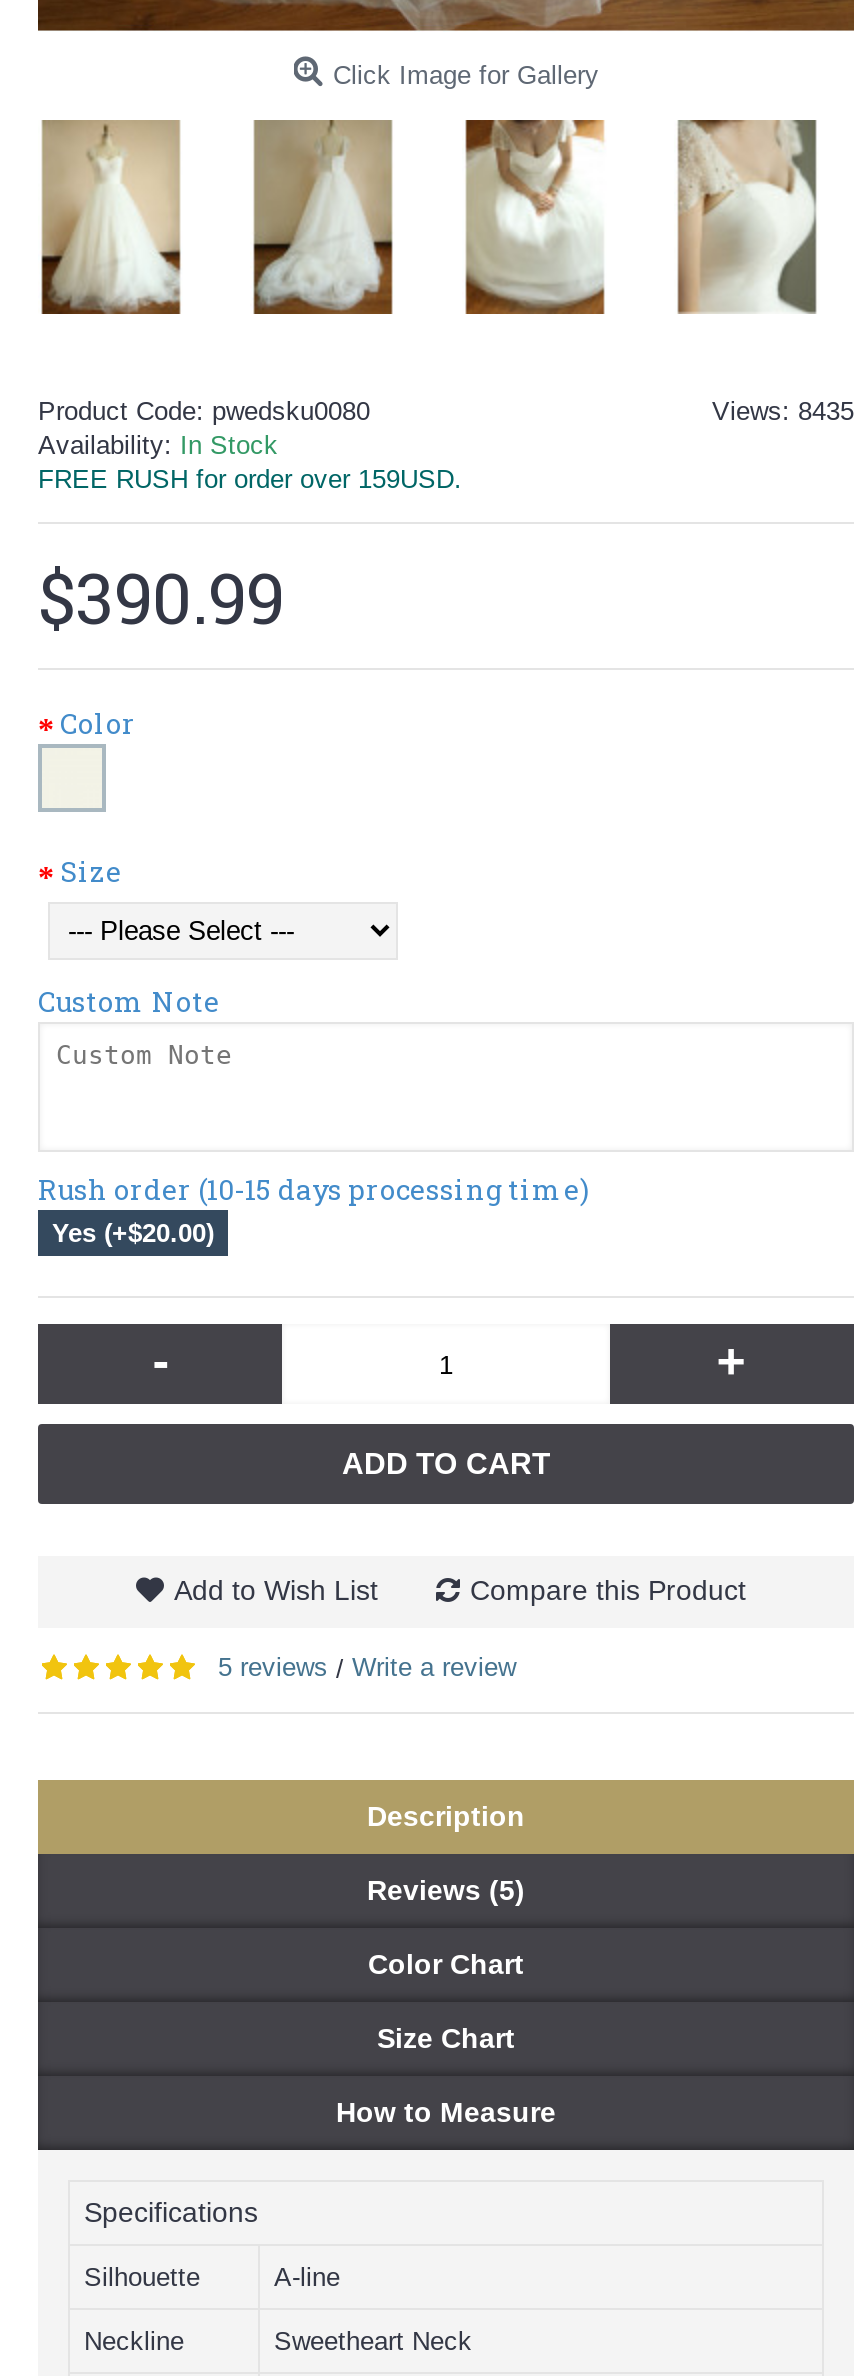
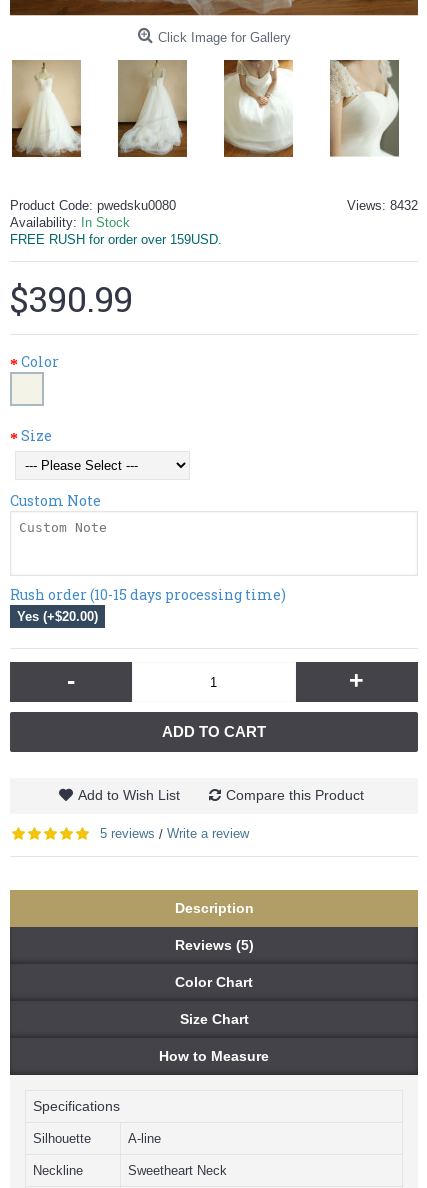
- Views: 8435
+ Views: 8432
